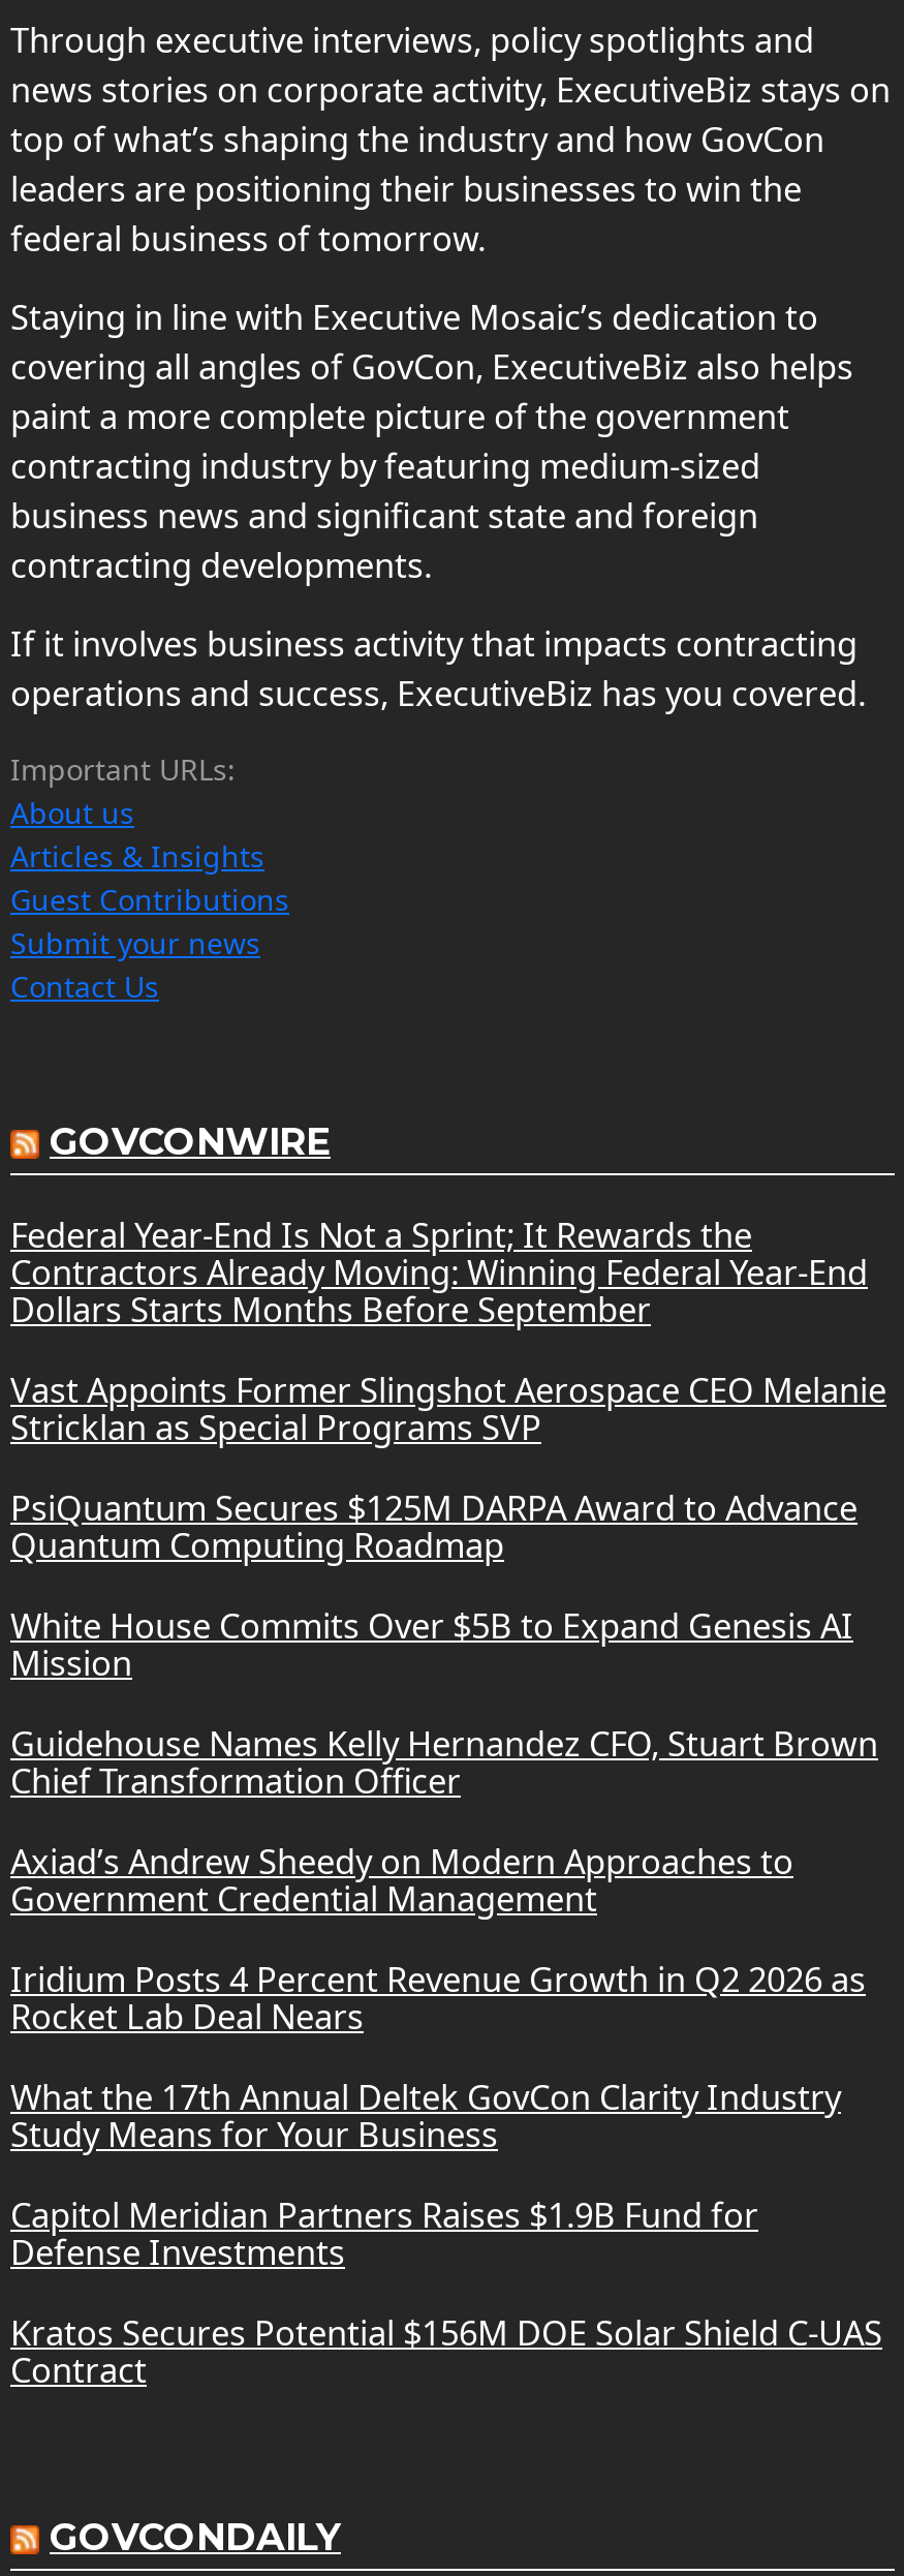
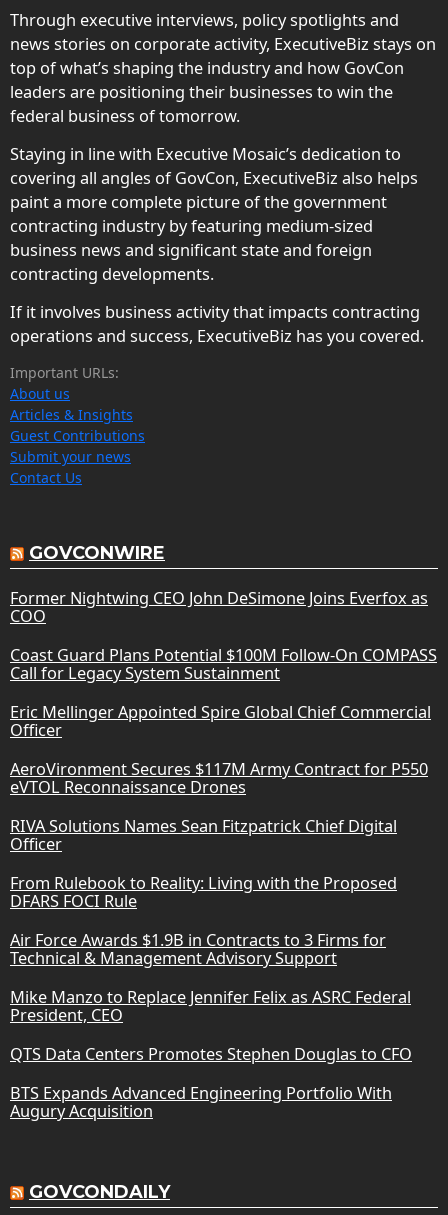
- Federal Year-End Is Not a Sprint; It Rewards the
- Contractors Already Moving: Winning Federal Year-End
- Dollars Starts Months Before September
+ Former Nightwing CEO John DeSimone Joins Everfox as
+ COO

- Vast Appoints Former Slingshot Aerospace CEO Melanie
- Stricklan as Special Programs SVP
+ Coast Guard Plans Potential $100M Follow-On COMPASS
+ Call for Legacy System Sustainment

- PsiQuantum Secures $125M DARPA Award to Advance
- Quantum Computing Roadmap
+ Eric Mellinger Appointed Spire Global Chief Commercial
+ Officer

- White House Commits Over $5B to Expand Genesis AI
- Mission
+ AeroVironment Secures $117M Army Contract for P550
+ eVTOL Reconnaissance Drones

- Guidehouse Names Kelly Hernandez CFO, Stuart Brown
- Chief Transformation Officer
+ RIVA Solutions Names Sean Fitzpatrick Chief Digital
+ Officer

- Axiad’s Andrew Sheedy on Modern Approaches to
- Government Credential Management
+ From Rulebook to Reality: Living with the Proposed
+ DFARS FOCI Rule

- Iridium Posts 4 Percent Revenue Growth in Q2 2026 as
- Rocket Lab Deal Nears
+ Air Force Awards $1.9B in Contracts to 3 Firms for
+ Technical & Management Advisory Support

- What the 17th Annual Deltek GovCon Clarity Industry
- Study Means for Your Business
+ Mike Manzo to Replace Jennifer Felix as ASRC Federal
+ President, CEO

- Capitol Meridian Partners Raises $1.9B Fund for
- Defense Investments
+ QTS Data Centers Promotes Stephen Douglas to CFO

- Kratos Secures Potential $156M DOE Solar Shield C-UAS
- Contract
+ BTS Expands Advanced Engineering Portfolio With
+ Augury Acquisition
